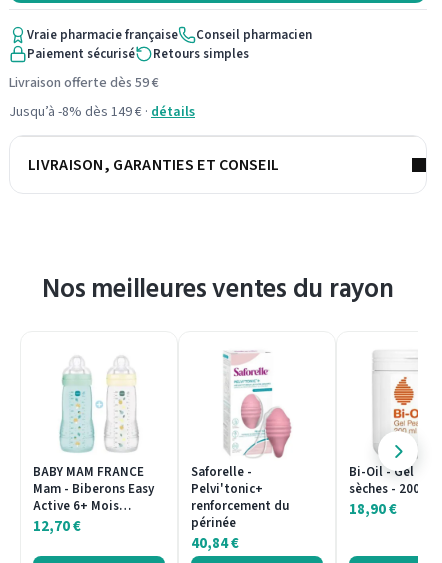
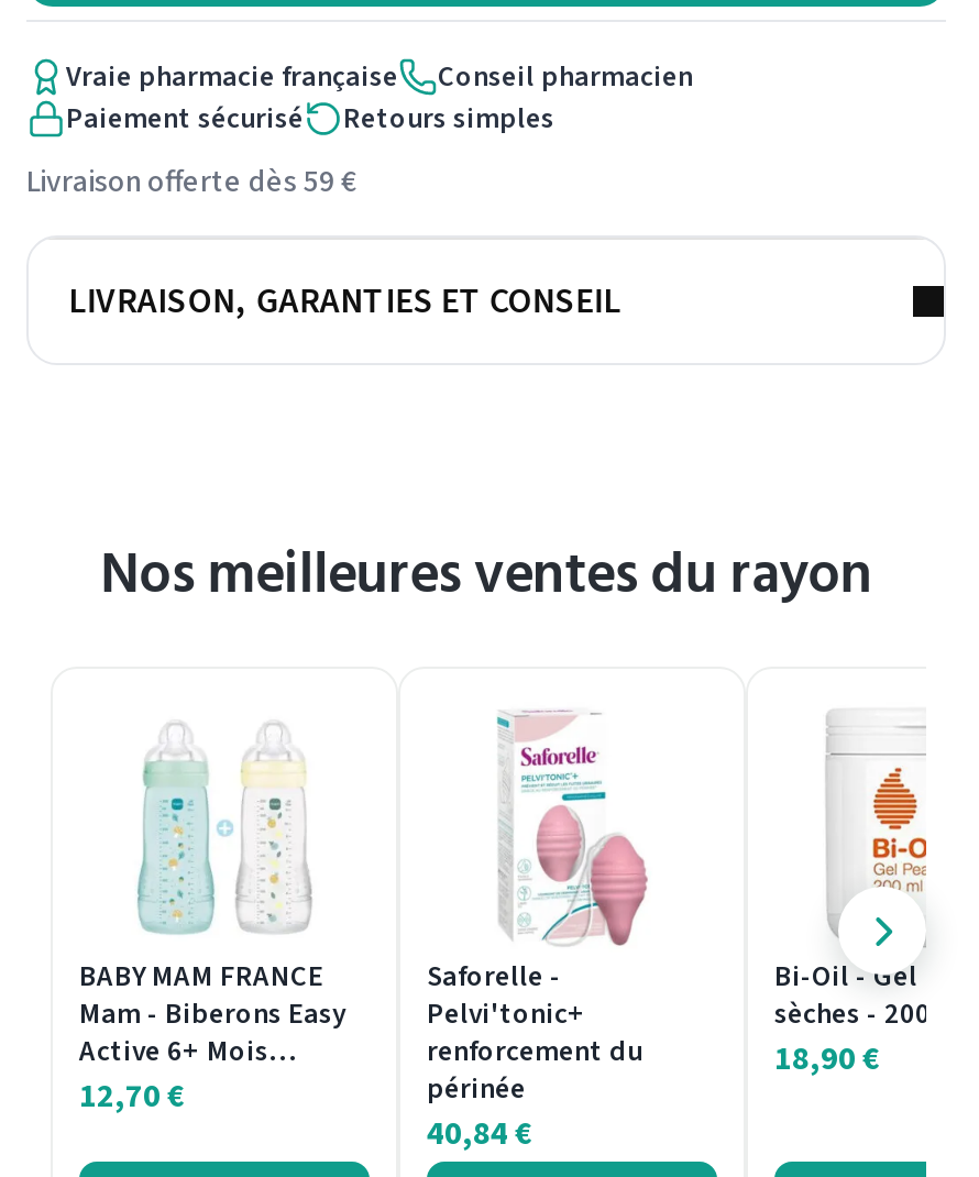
- Jusqu’à -8% dès 149 € · détails
